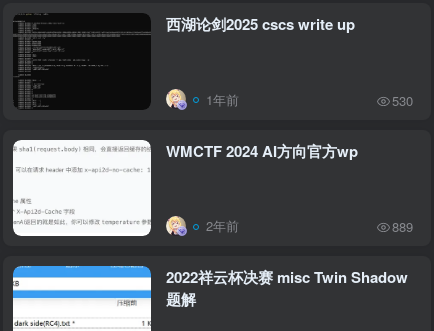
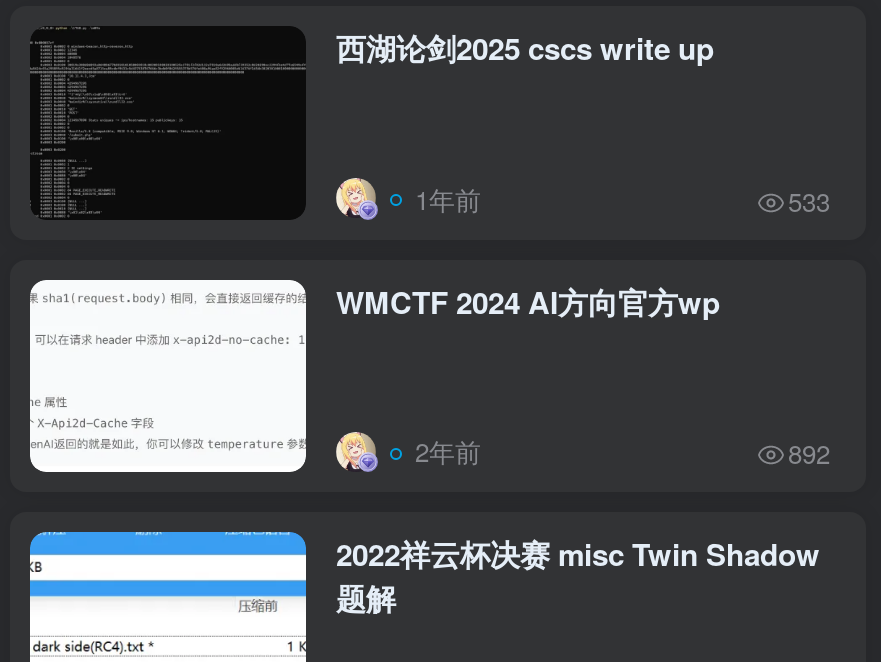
- 530
+ 533

- 889
+ 892
